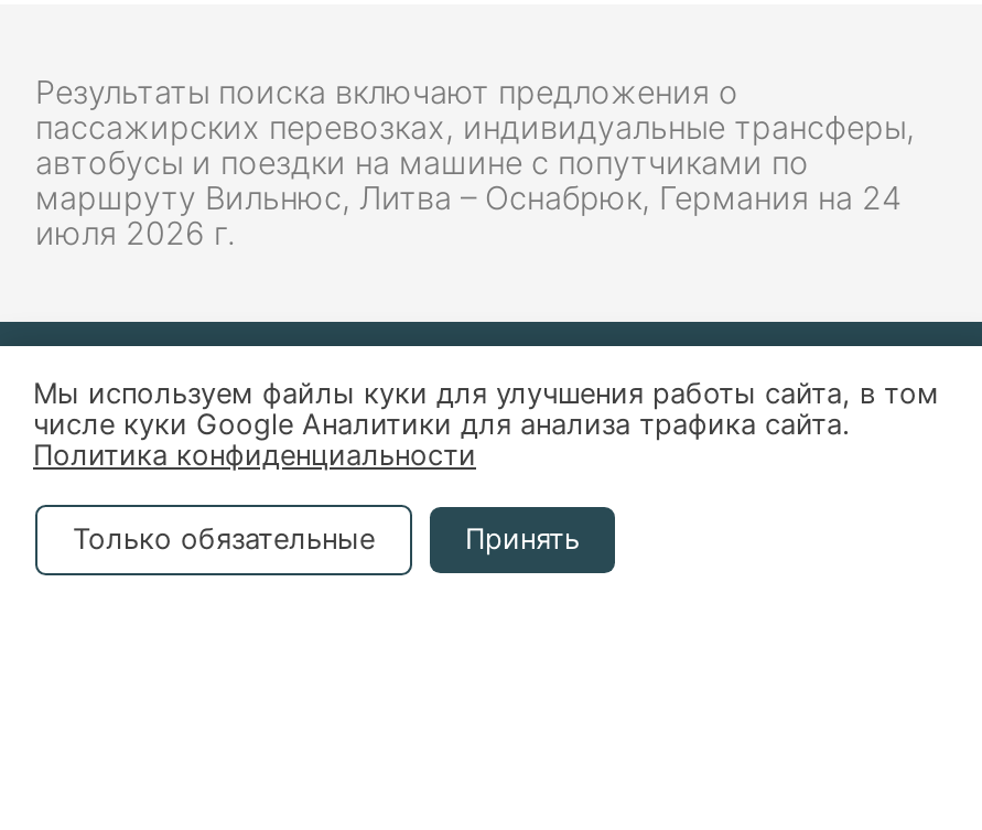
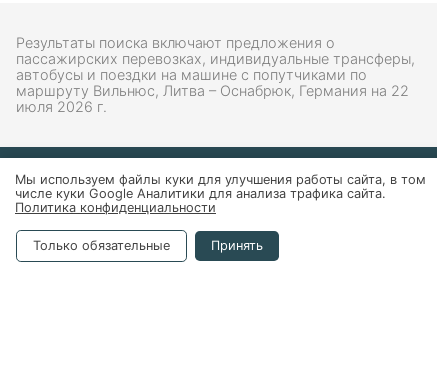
- маршруту Вильнюс, Литва – Оснабрюк, Германия на 24
+ маршруту Вильнюс, Литва – Оснабрюк, Германия на 22
